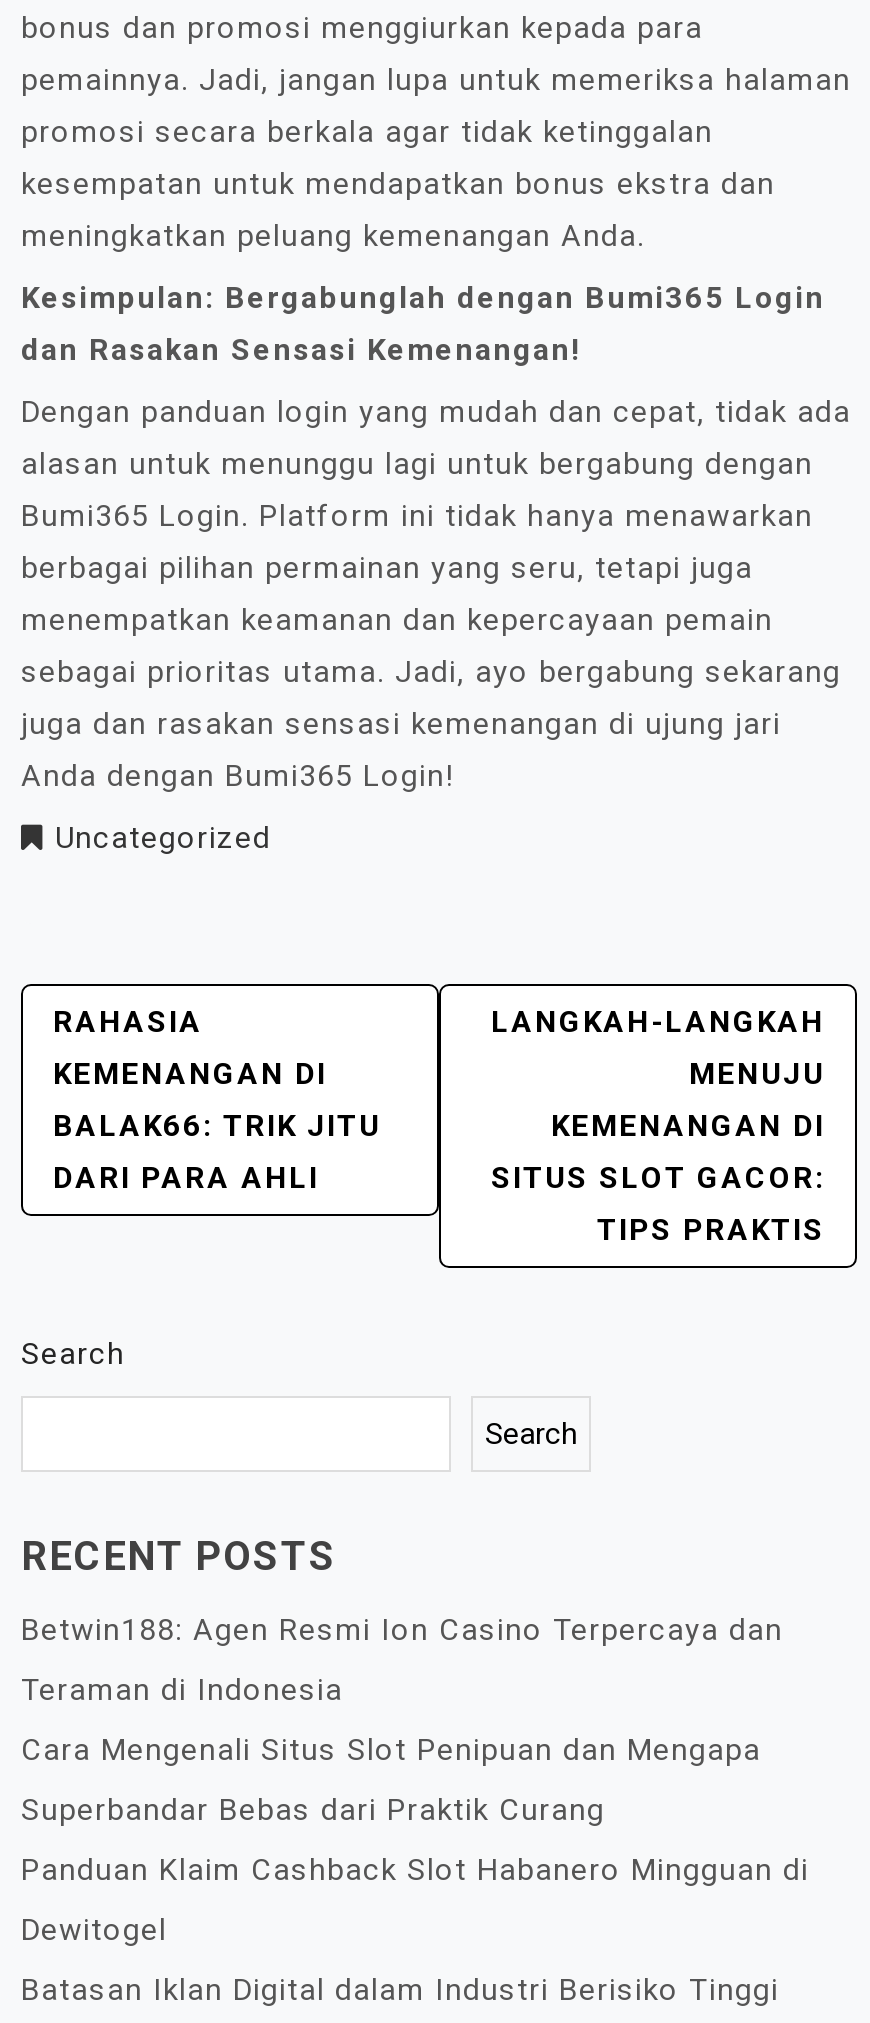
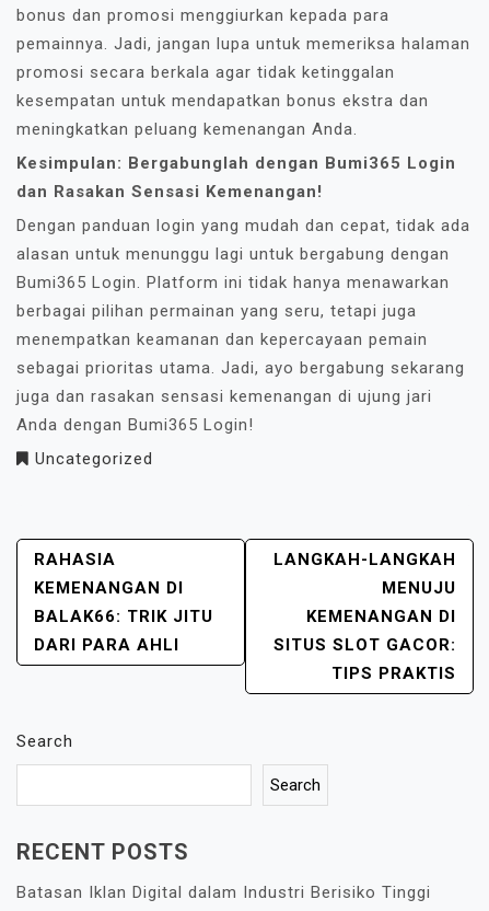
- Betwin188: Agen Resmi Ion Casino Terpercaya dan
- Teraman di Indonesia
- Cara Mengenali Situs Slot Penipuan dan Mengapa
- Superbandar Bebas dari Praktik Curang
- Panduan Klaim Cashback Slot Habanero Mingguan di
- Dewitogel
